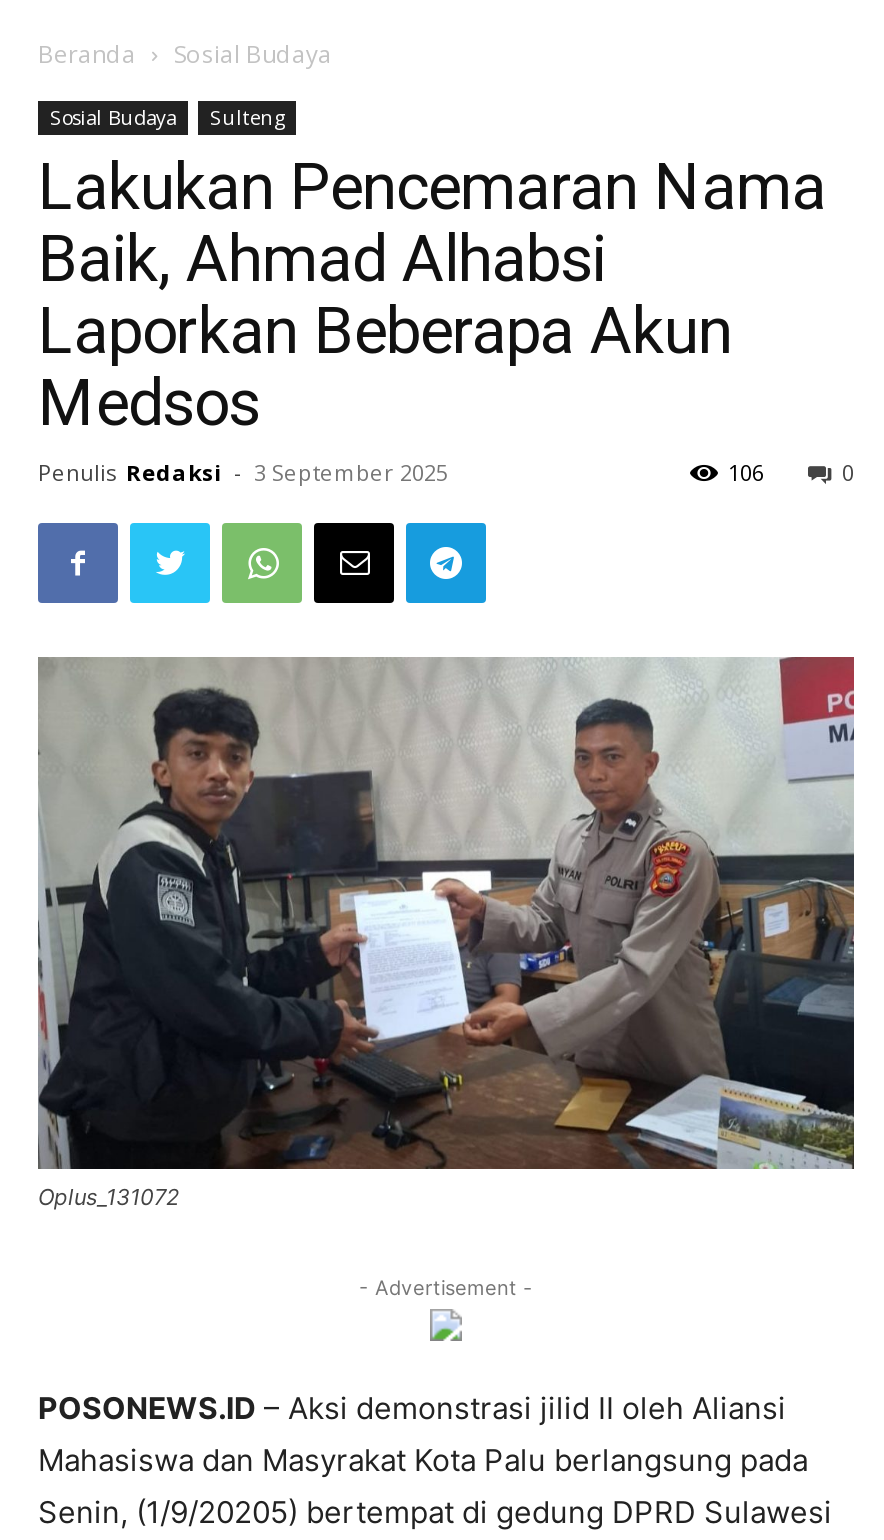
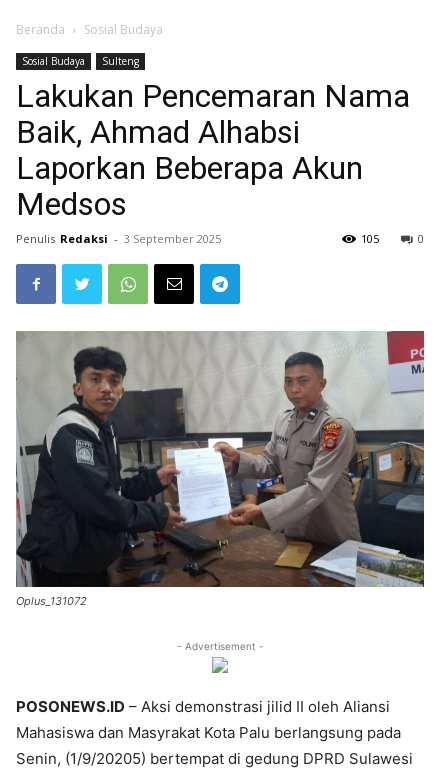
- 106
+ 105
